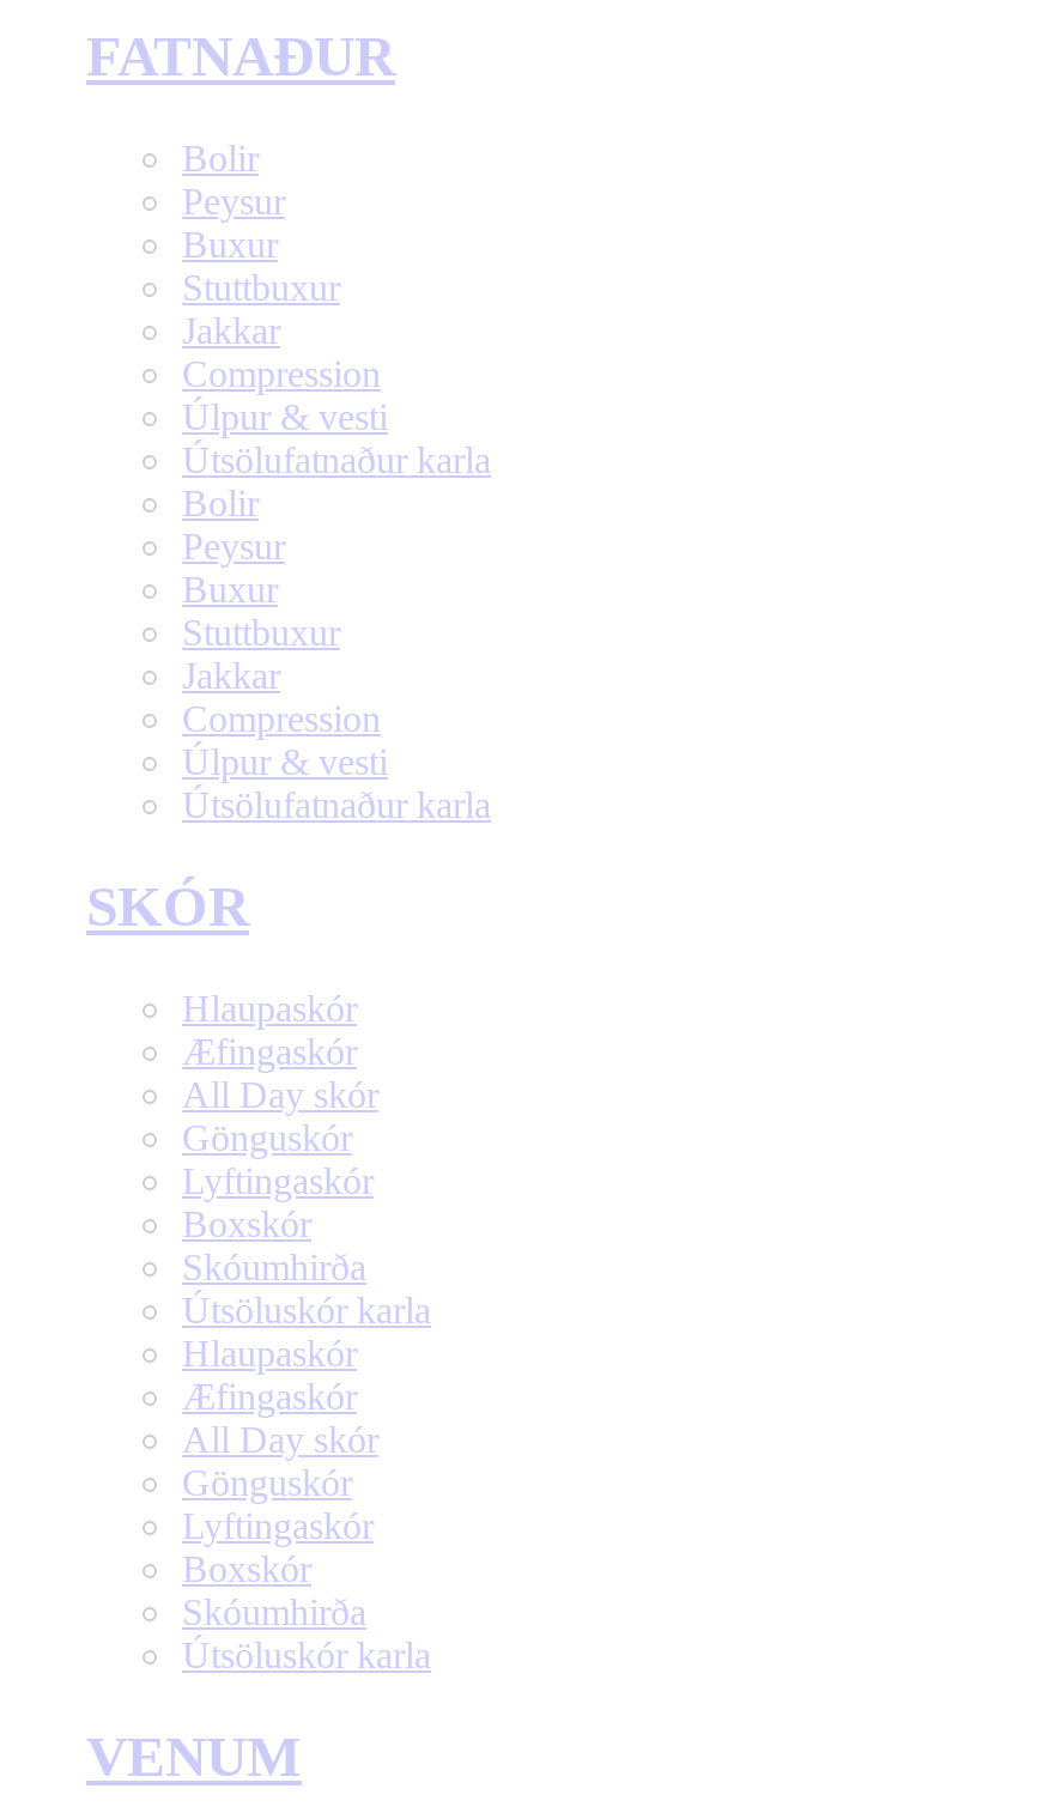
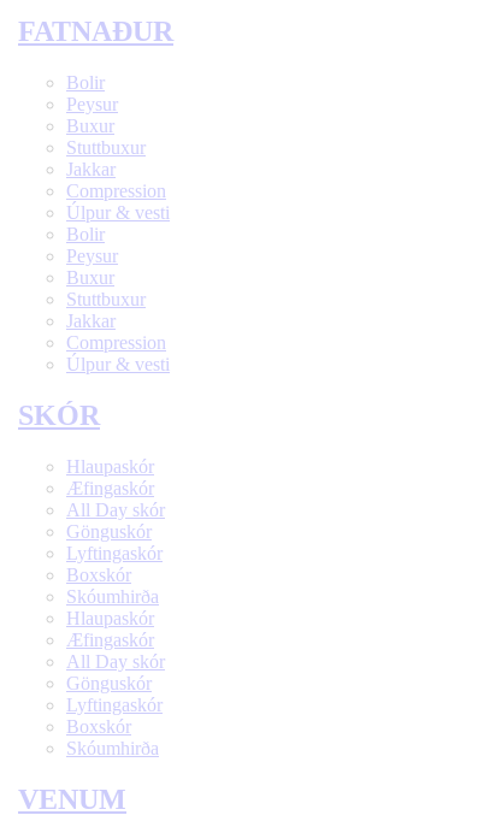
- Útsölufatnaður karla

- Útsölufatnaður karla

- Útsöluskór karla

- Útsöluskór karla
